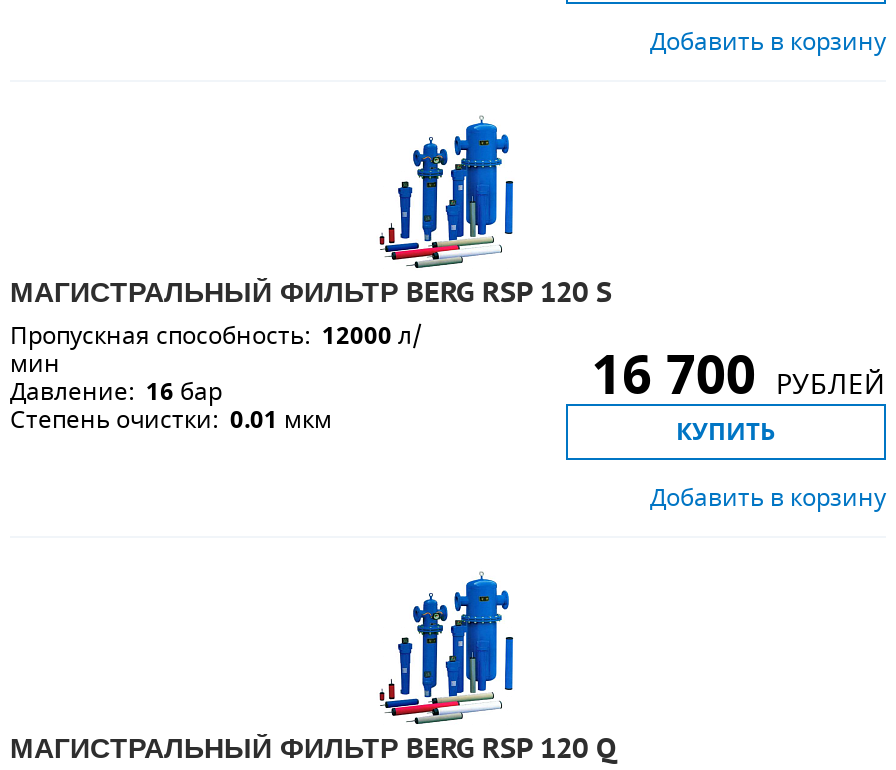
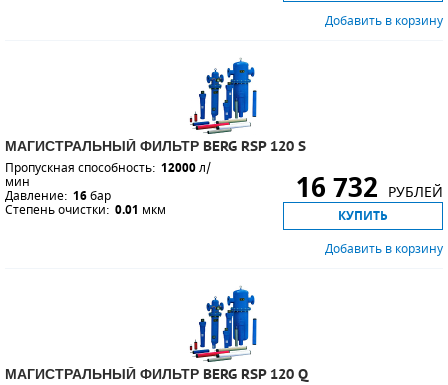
- 16 700 РУБЛЕЙ
+ 16 732 РУБЛЕЙ
